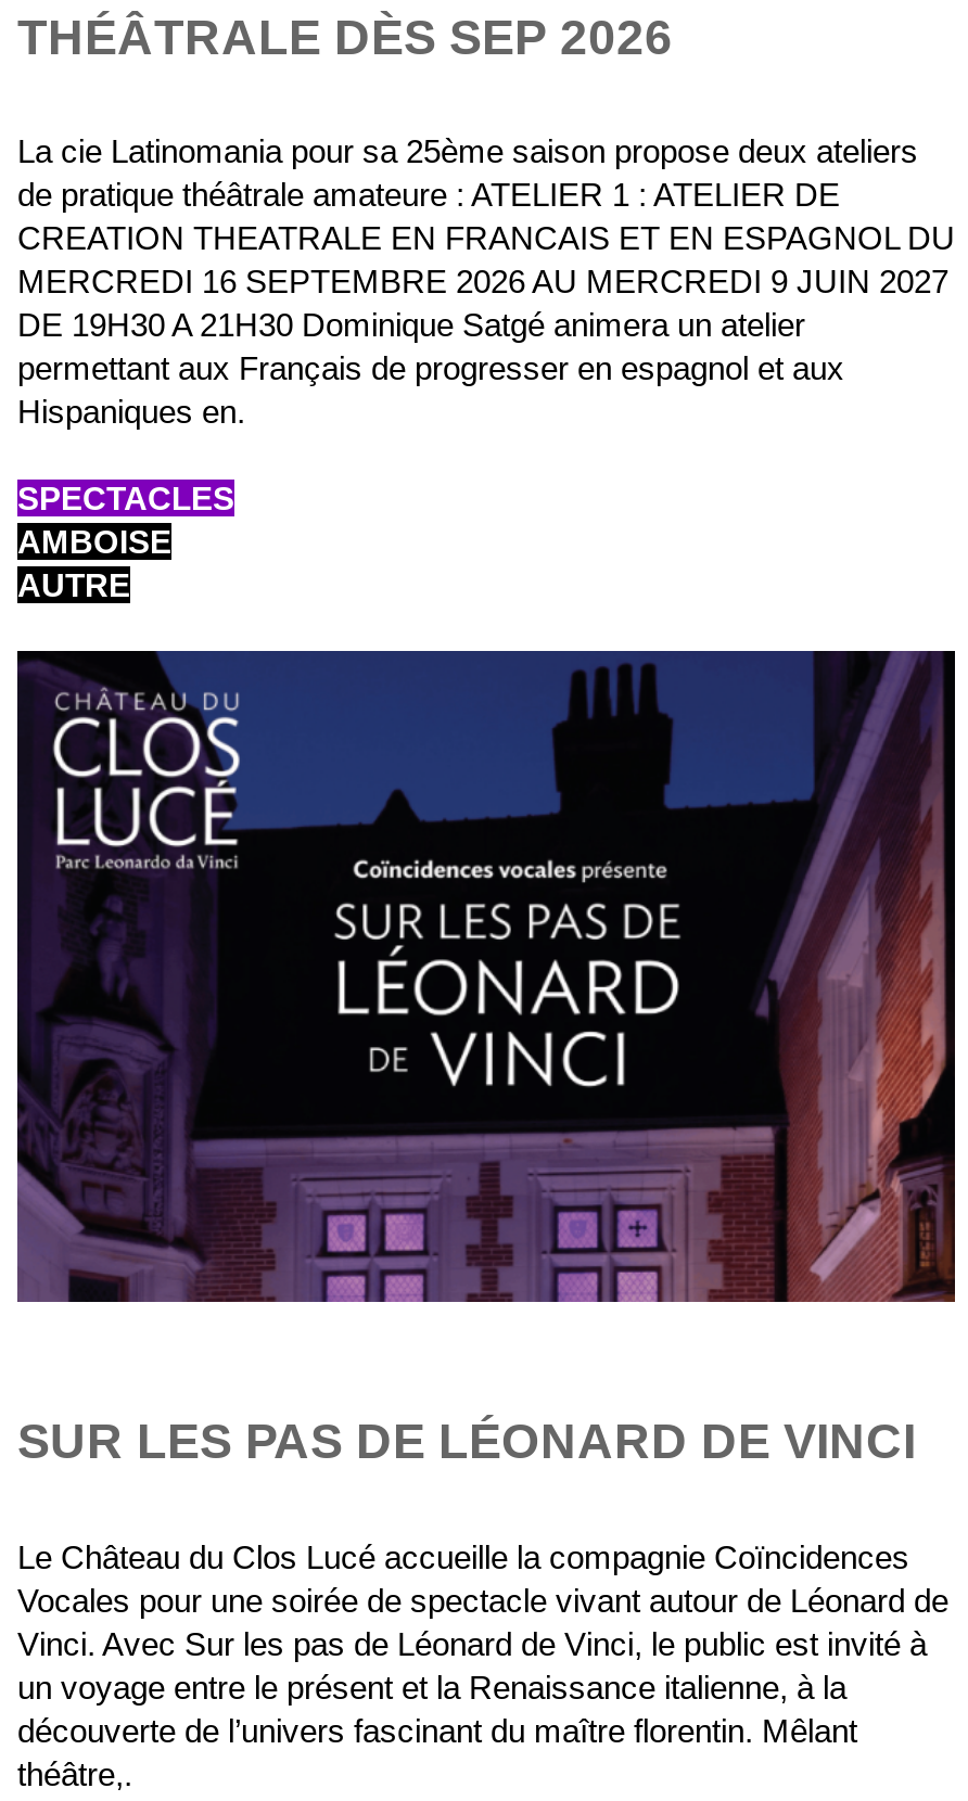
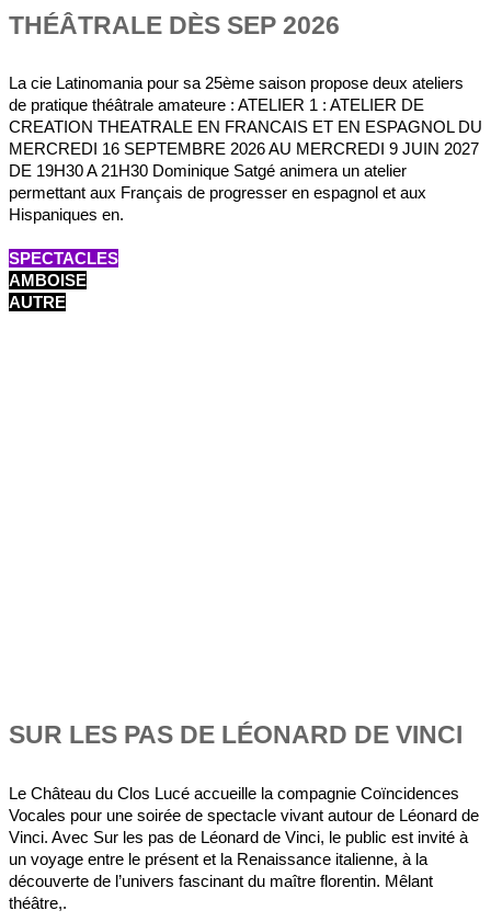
- [image]
